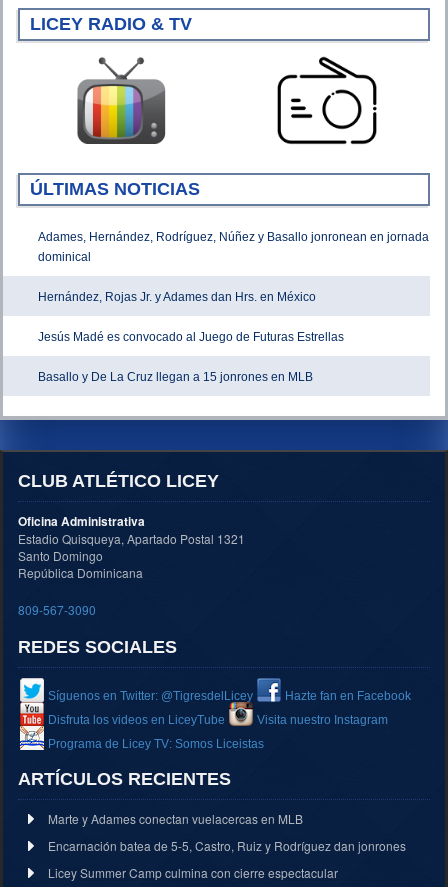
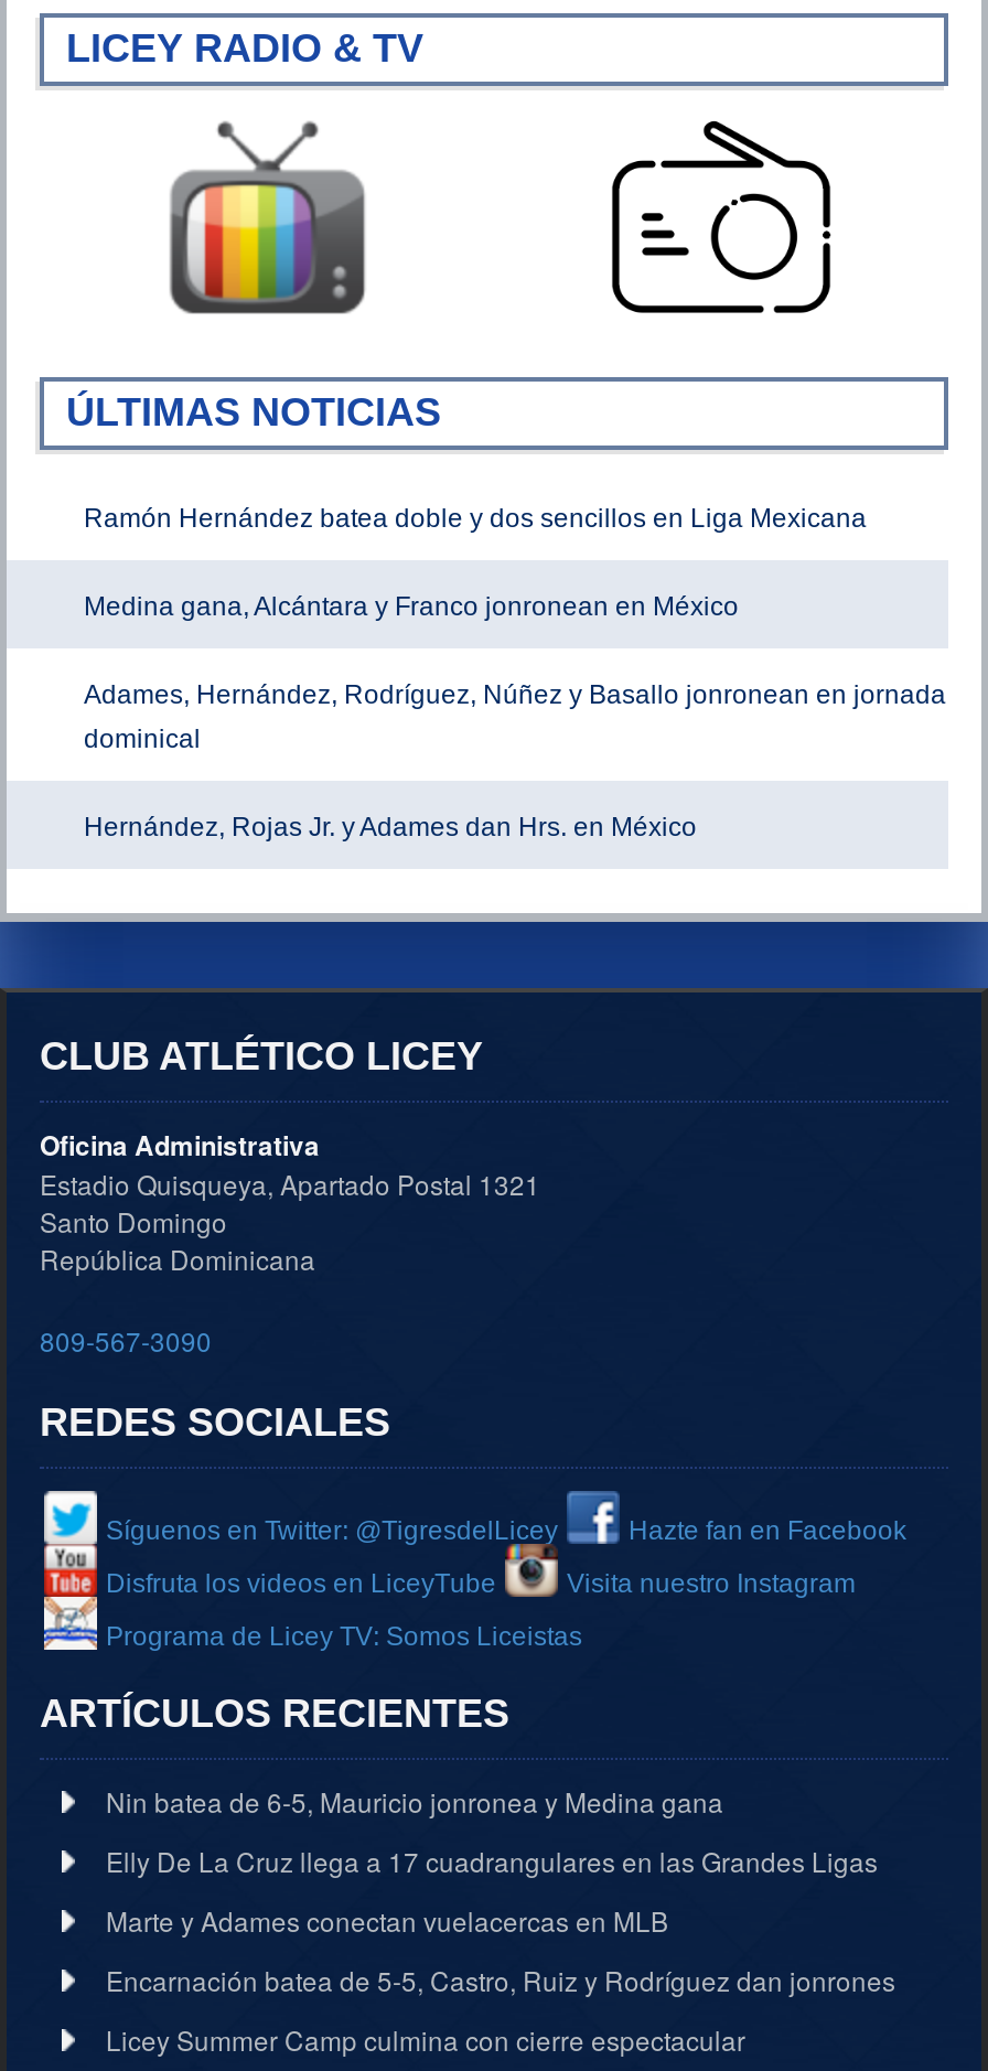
+ Ramón Hernández batea doble y dos sencillos en Liga Mexicana
+ Medina gana, Alcántara y Franco jonronean en México

moved down: Adames, Hernández, Rodríguez, Núñez y Basallo jonronean en jornada | dominical | Hernández, Rojas Jr. y Adames dan Hrs. en México

- Jesús Madé es convocado al Juego de Futuras Estrellas
- Basallo y De La Cruz llegan a 15 jonrones en MLB

+ Nin batea de 6-5, Mauricio jonronea y Medina gana
+ Elly De La Cruz llega a 17 cuadrangulares en las Grandes Ligas
